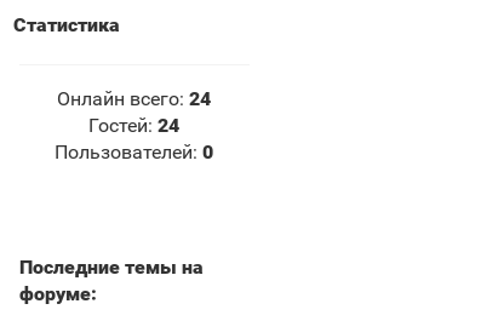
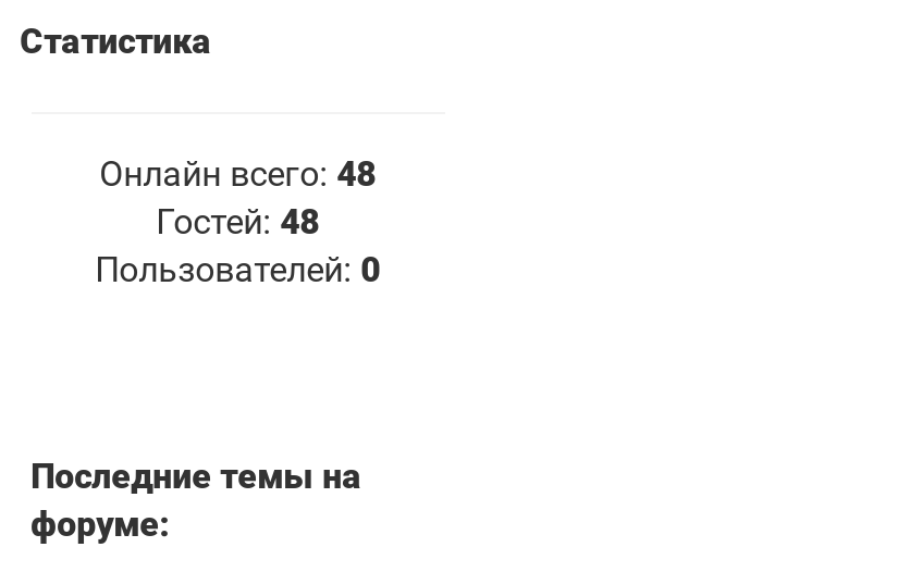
- Онлайн всего: 24
+ Онлайн всего: 48

- Гостей: 24
+ Гостей: 48
